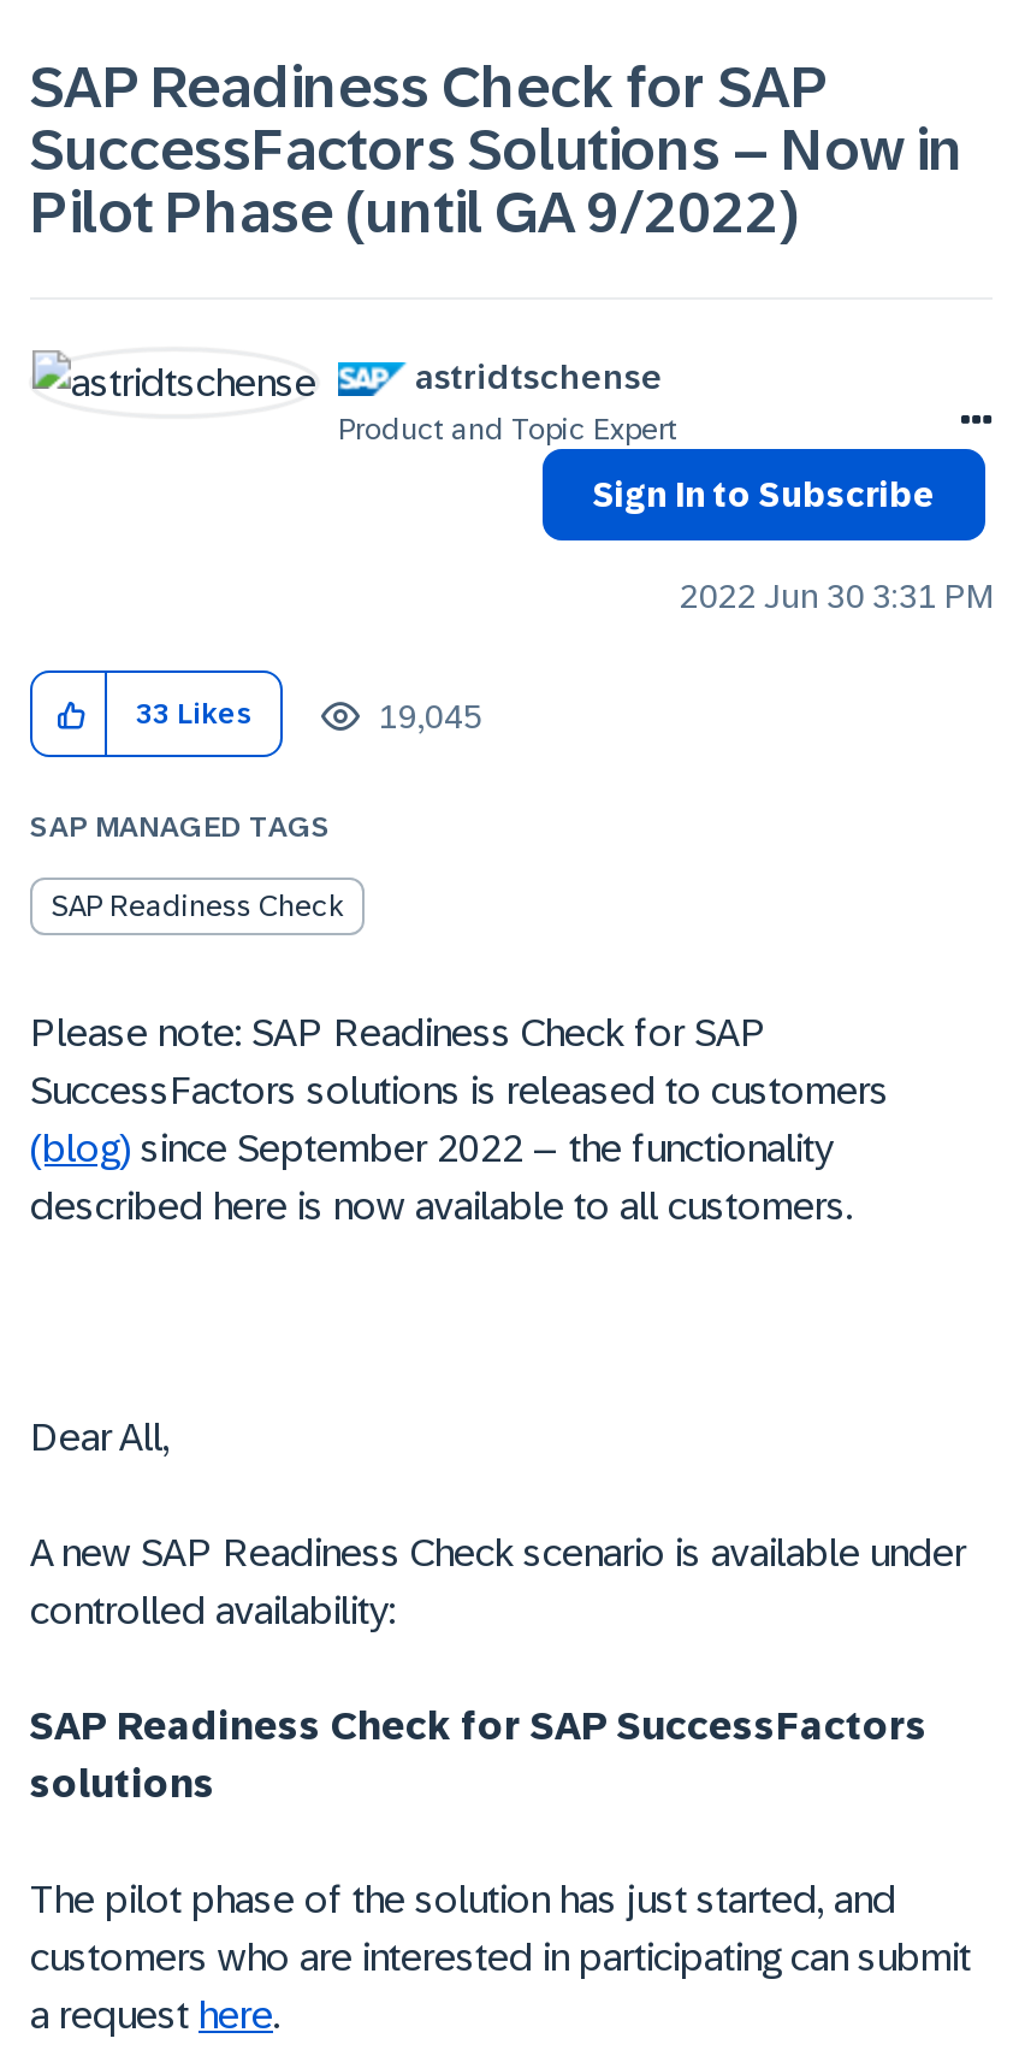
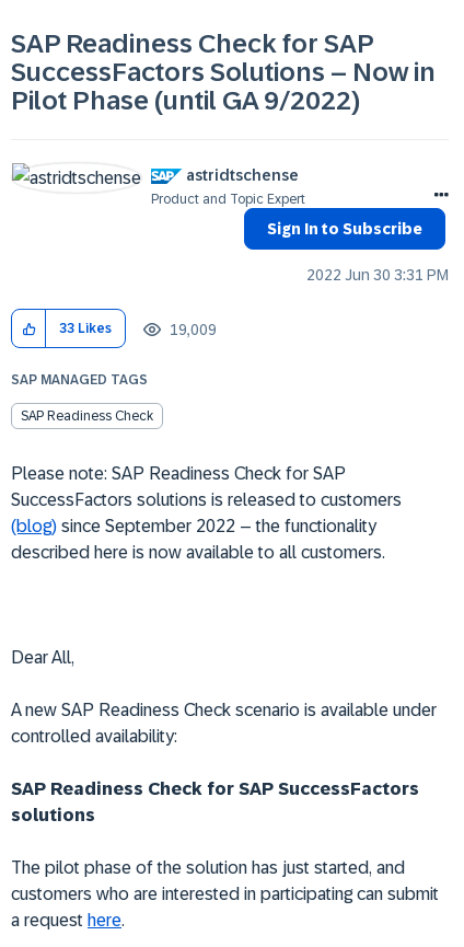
- 19,045
+ 19,009
